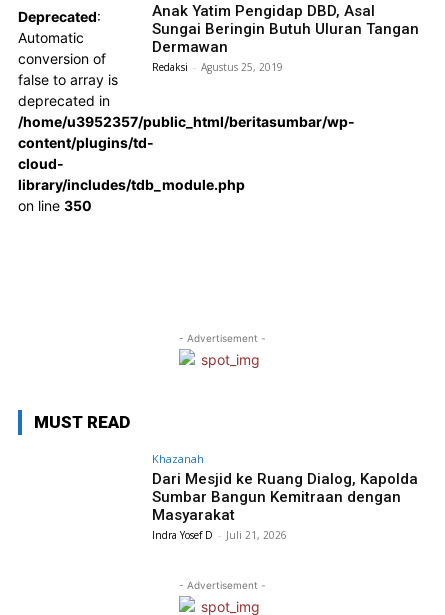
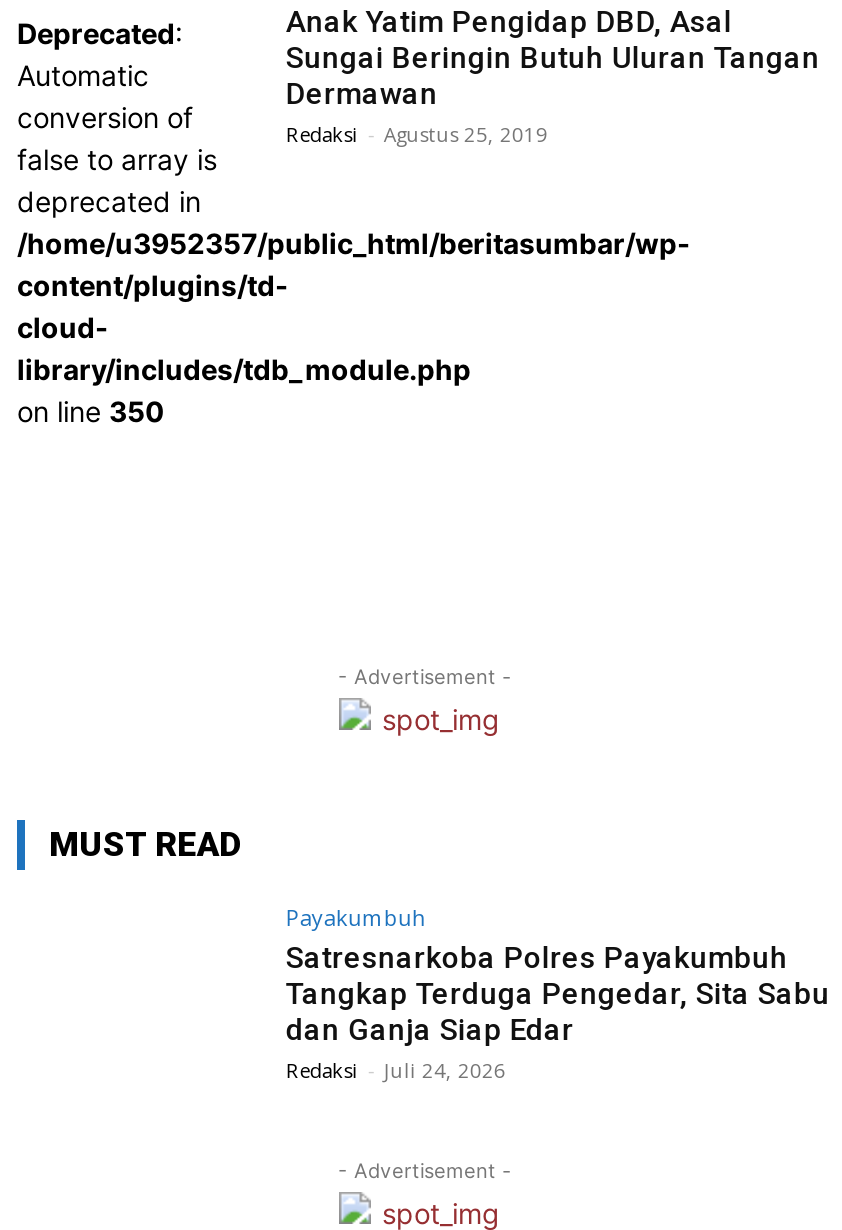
- Khazanah
- Dari Mesjid ke Ruang Dialog, Kapolda
- Sumbar Bangun Kemitraan dengan
- Masyarakat
- Indra Yosef D - Juli 21, 2026
+ Payakumbuh
+ Satresnarkoba Polres Payakumbuh
+ Tangkap Terduga Pengedar, Sita Sabu
+ dan Ganja Siap Edar
+ Redaksi - Juli 24, 2026
